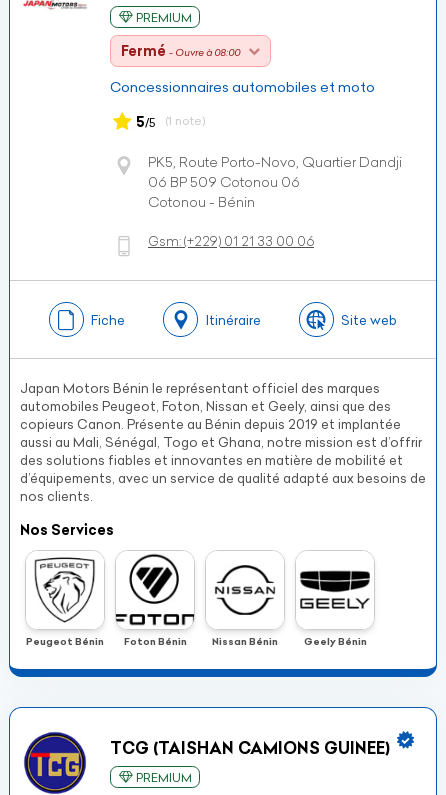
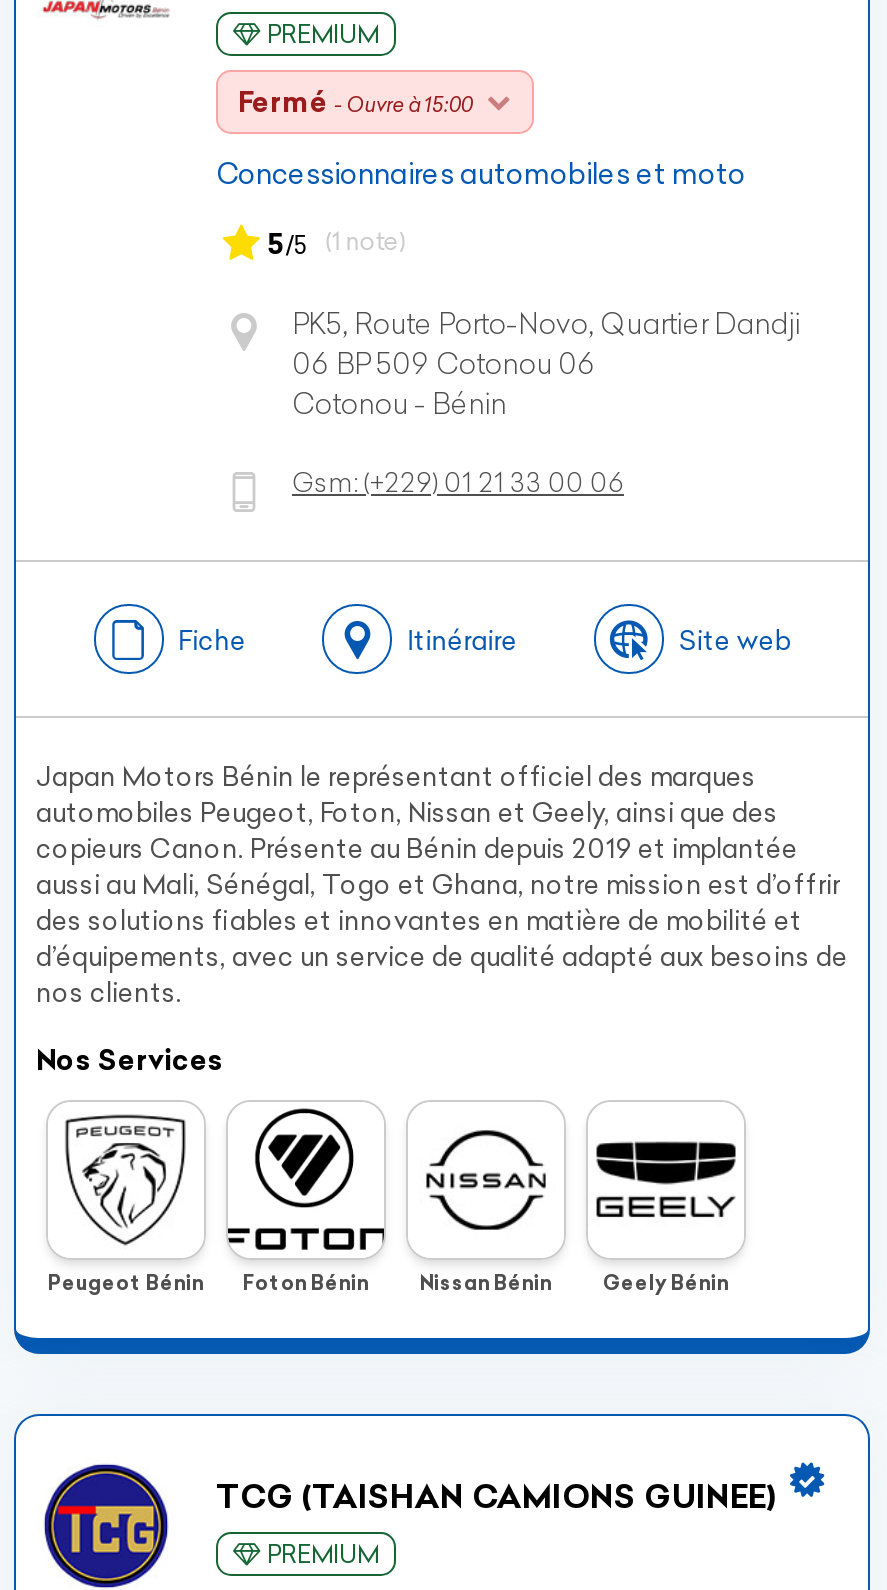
- Fermé - Ouvre à 08:00
+ Fermé - Ouvre à 15:00
